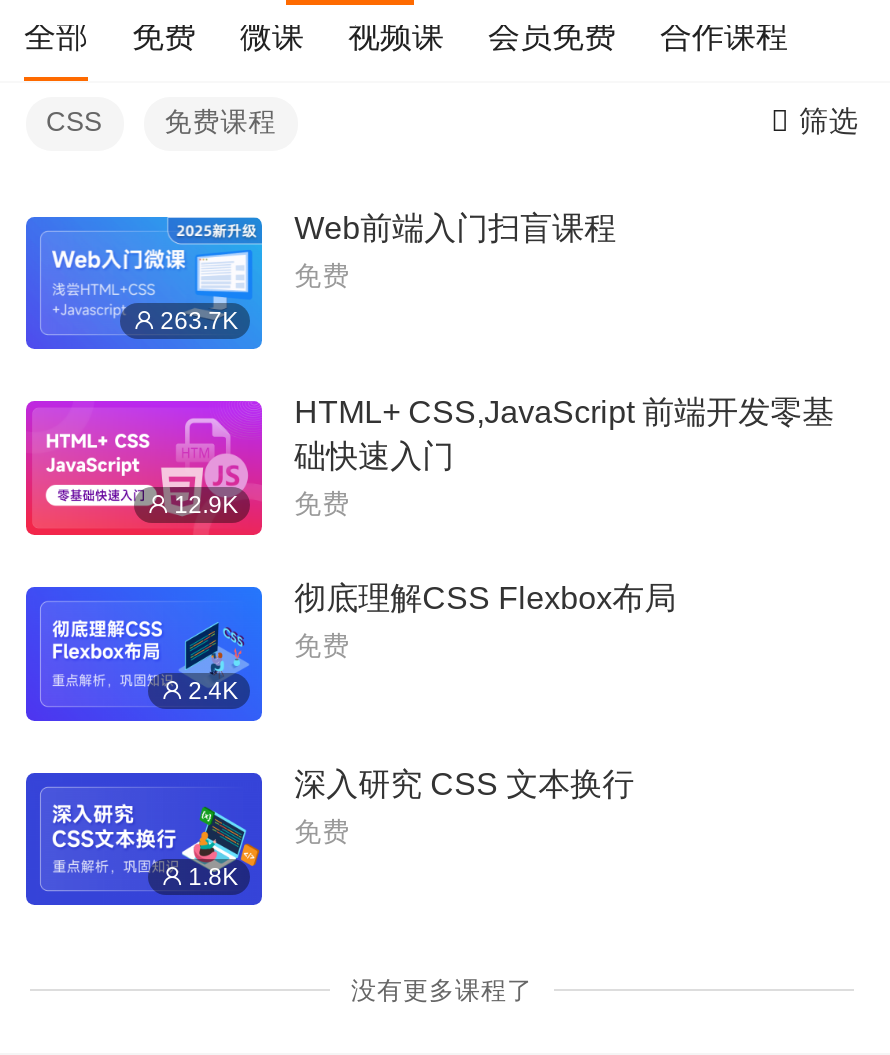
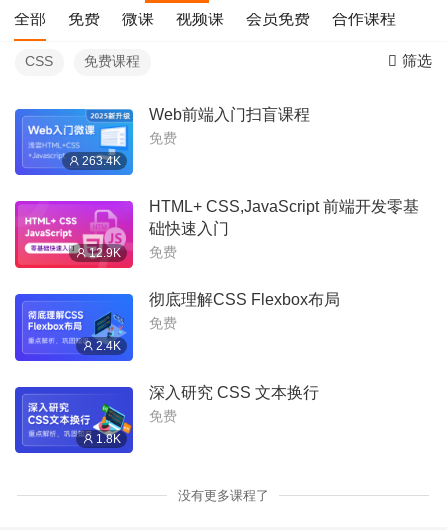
- 263.7K
+ 263.4K
